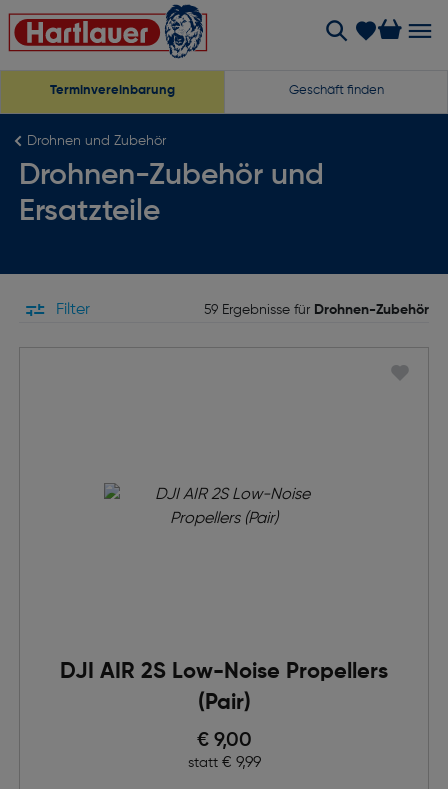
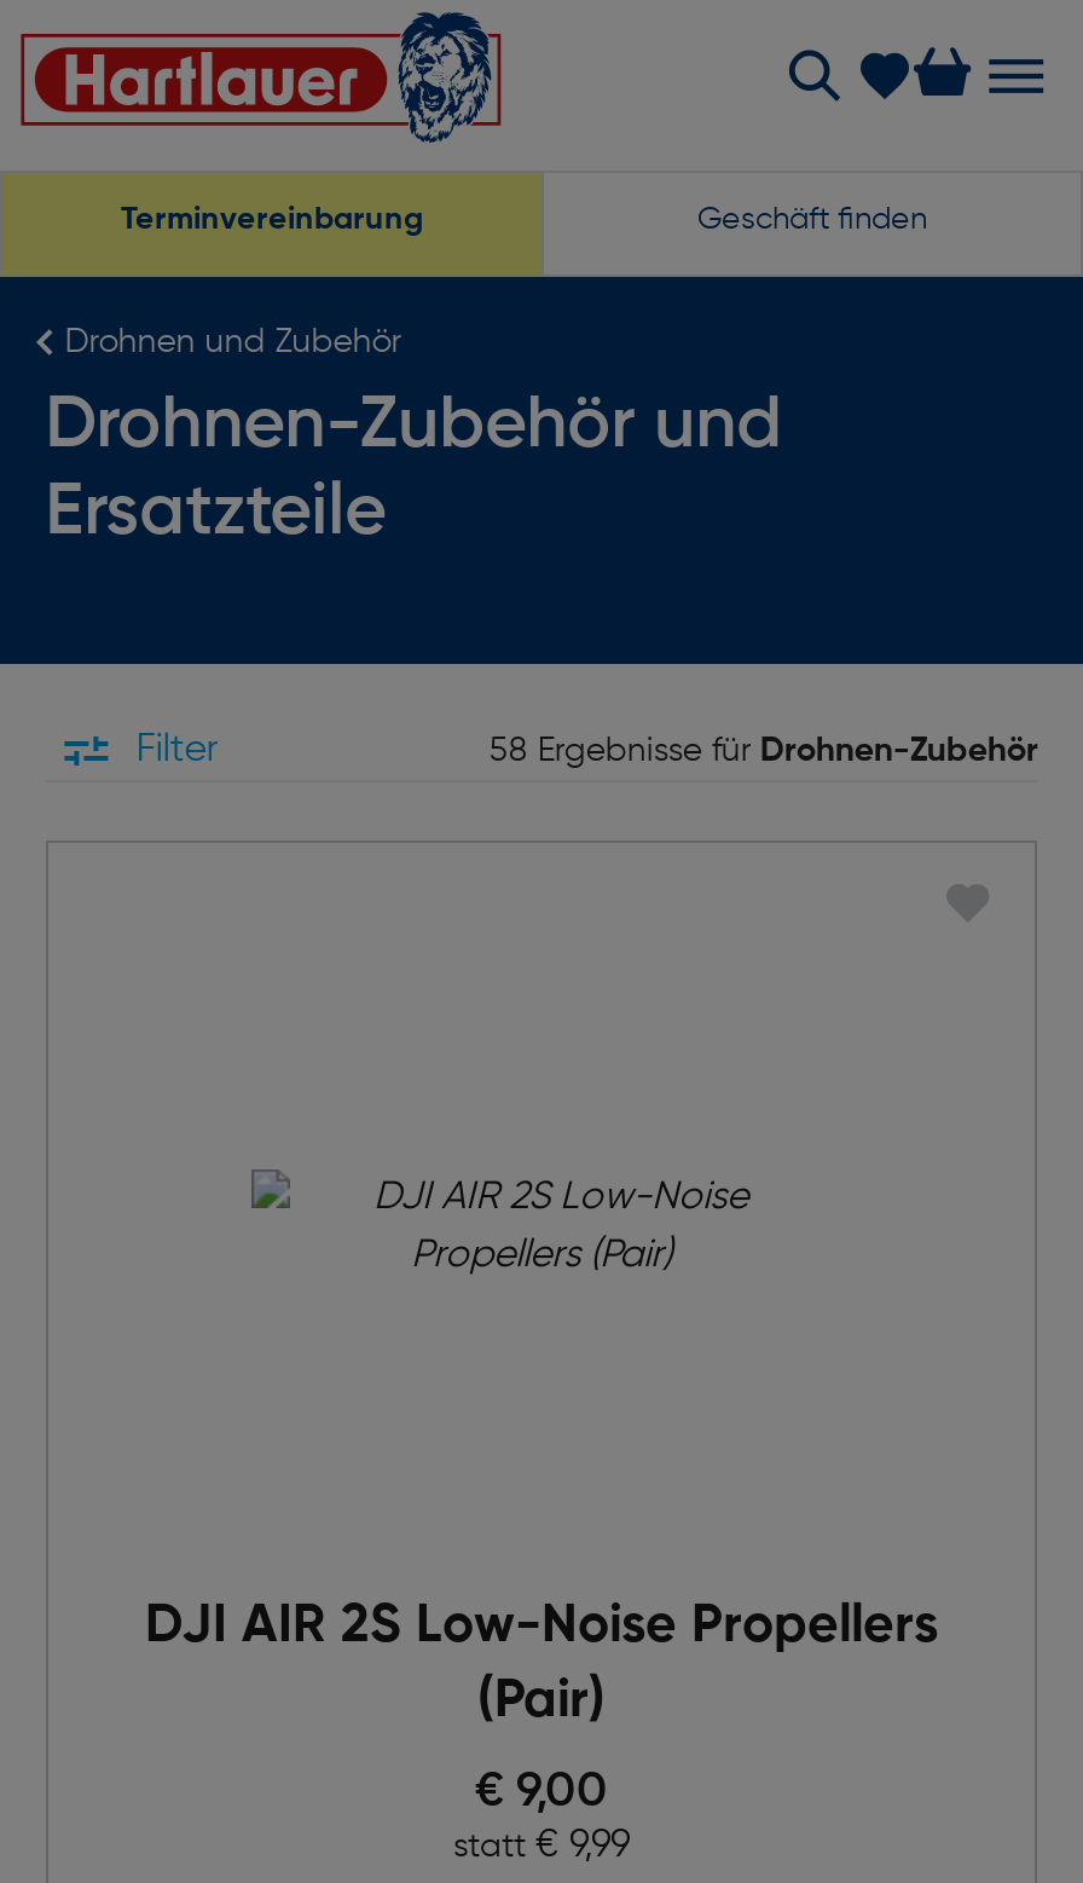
- 59 Ergebnisse für Drohnen-Zubehör
+ 58 Ergebnisse für Drohnen-Zubehör
